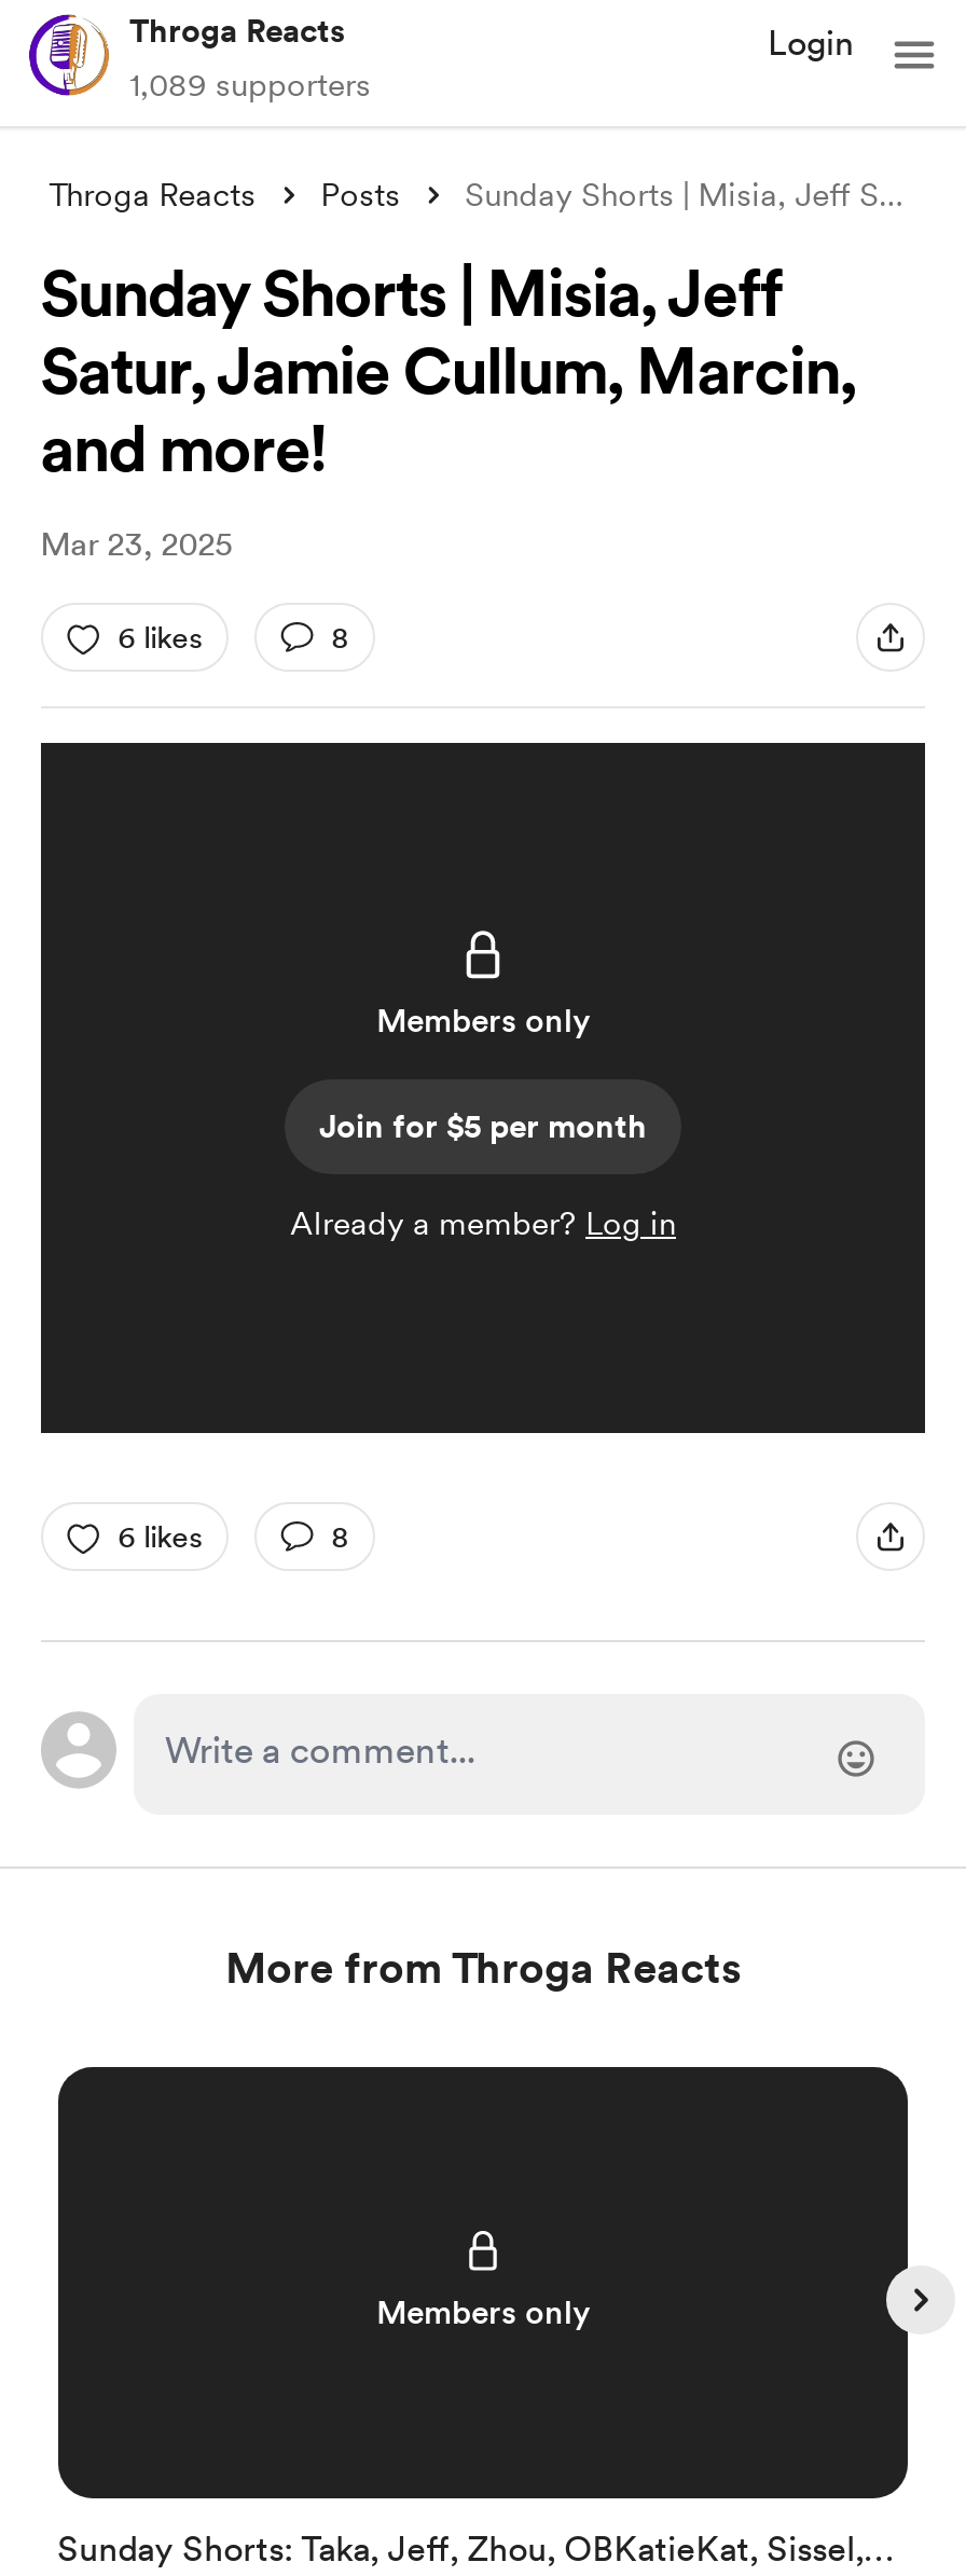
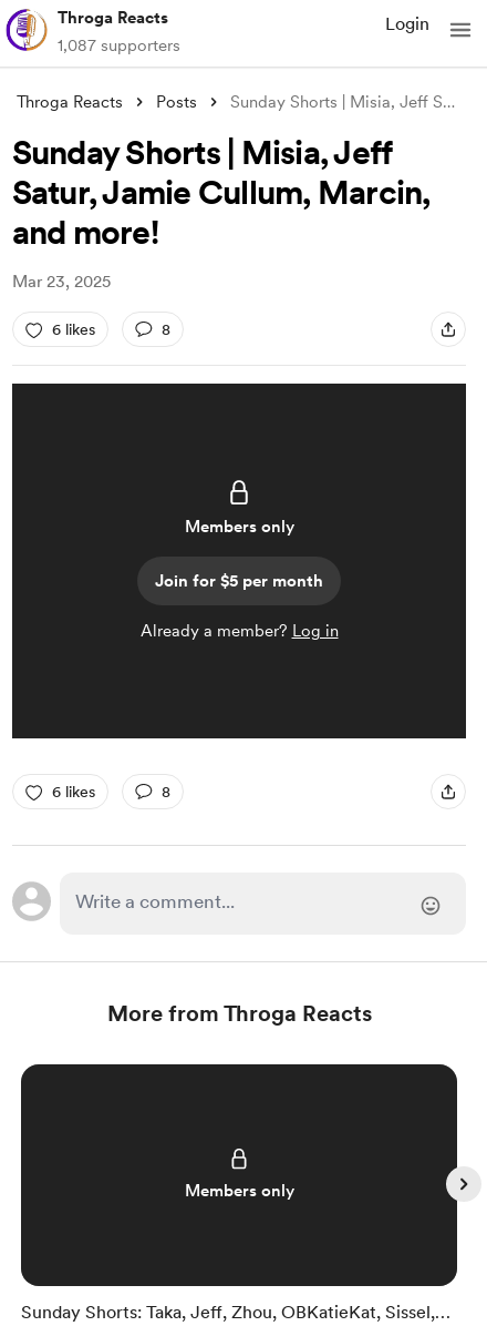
- 1,089 supporters
+ 1,087 supporters
